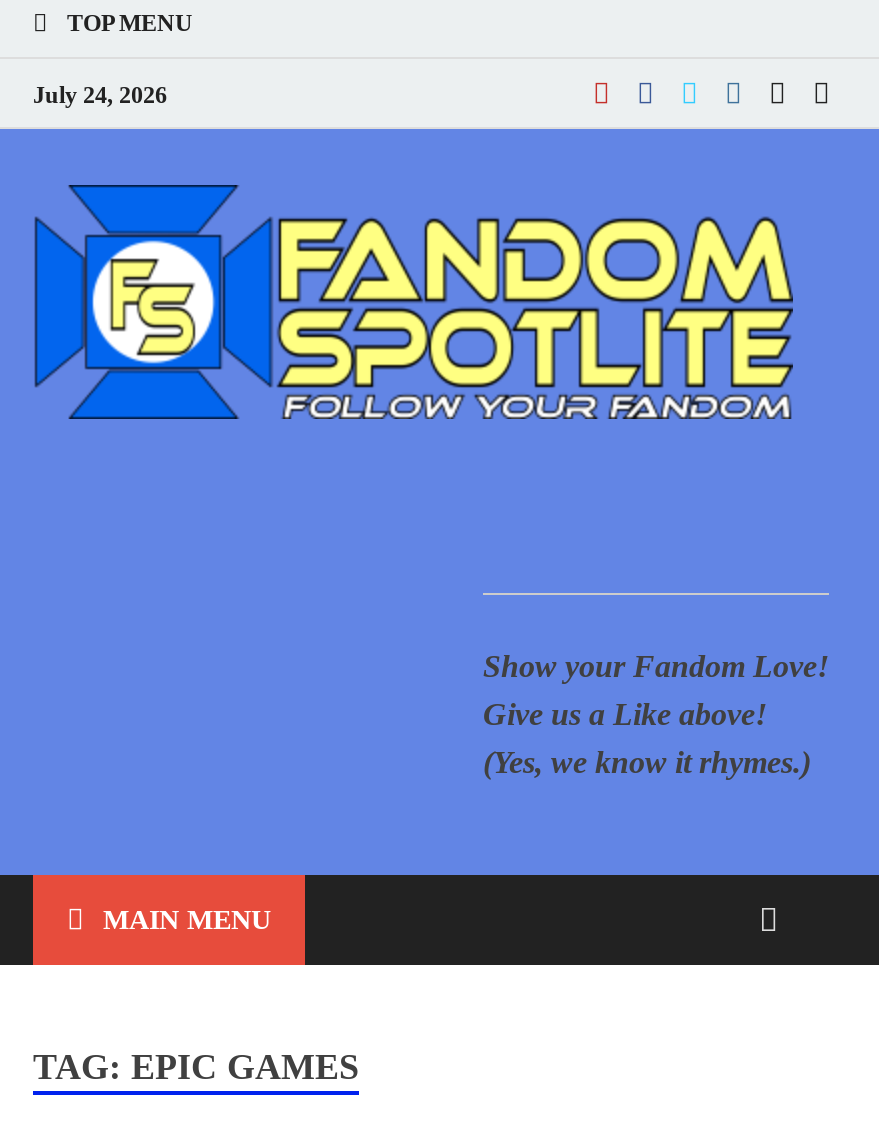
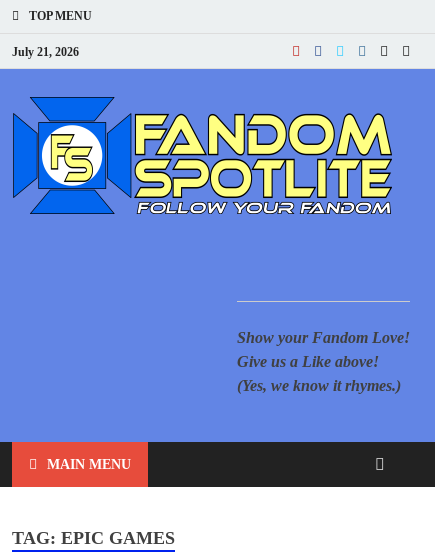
- July 24, 2026
+ July 21, 2026
